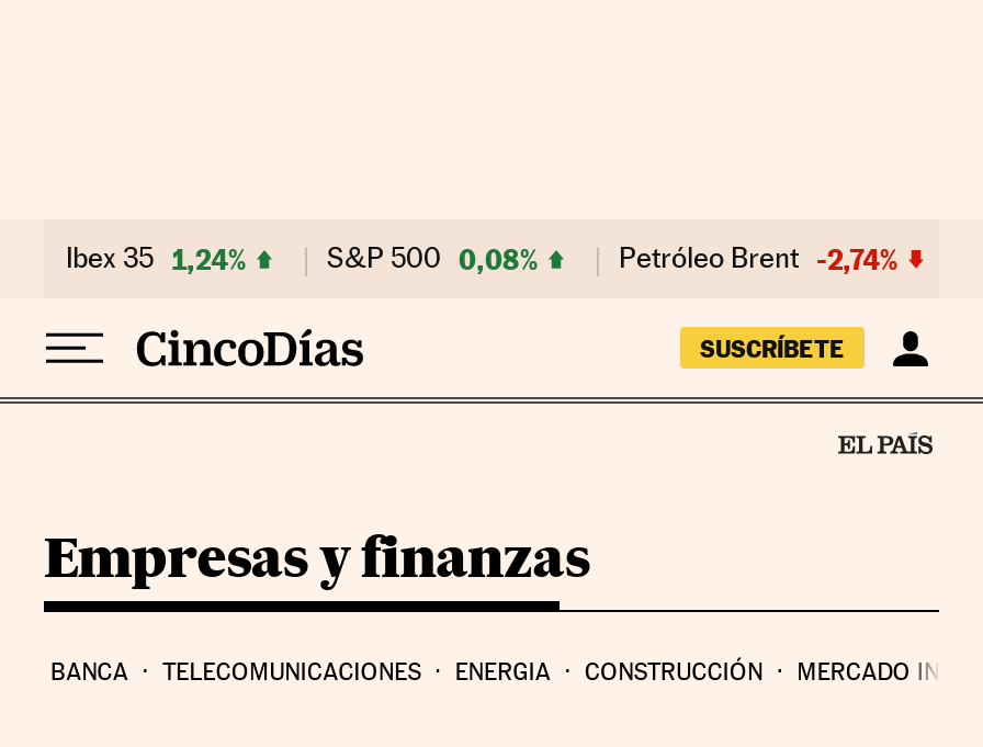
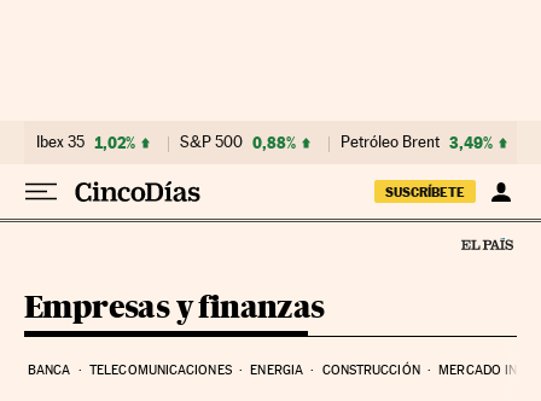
- Ibex 35 1,24%
+ Ibex 35 1,02%

- S&P 500 0,08%
+ S&P 500 0,88%

- Petróleo Brent -2,74%
+ Petróleo Brent 3,49%
